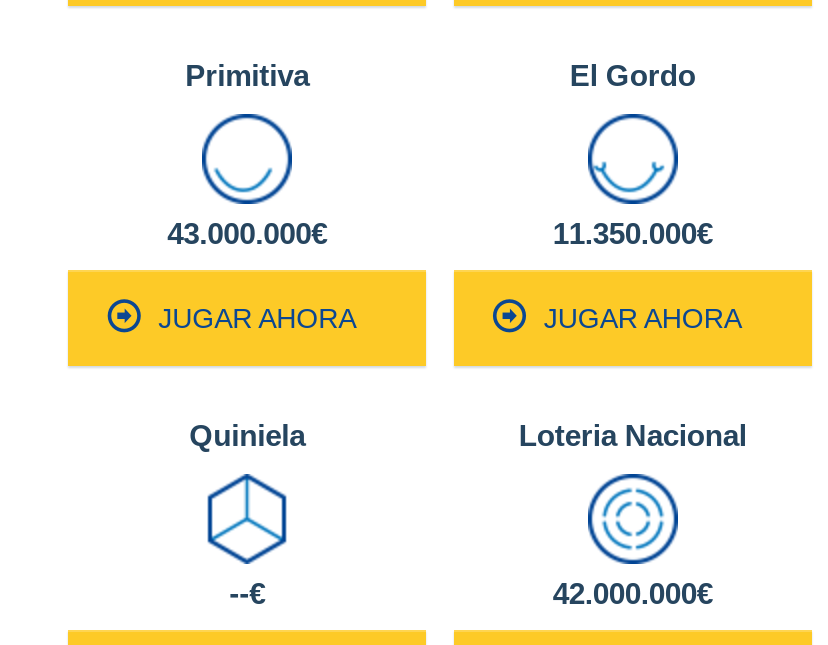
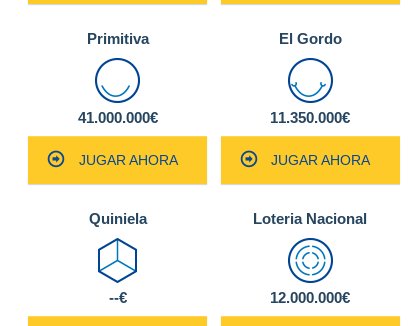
- 43.000.000€
+ 41.000.000€

- 42.000.000€
+ 12.000.000€
